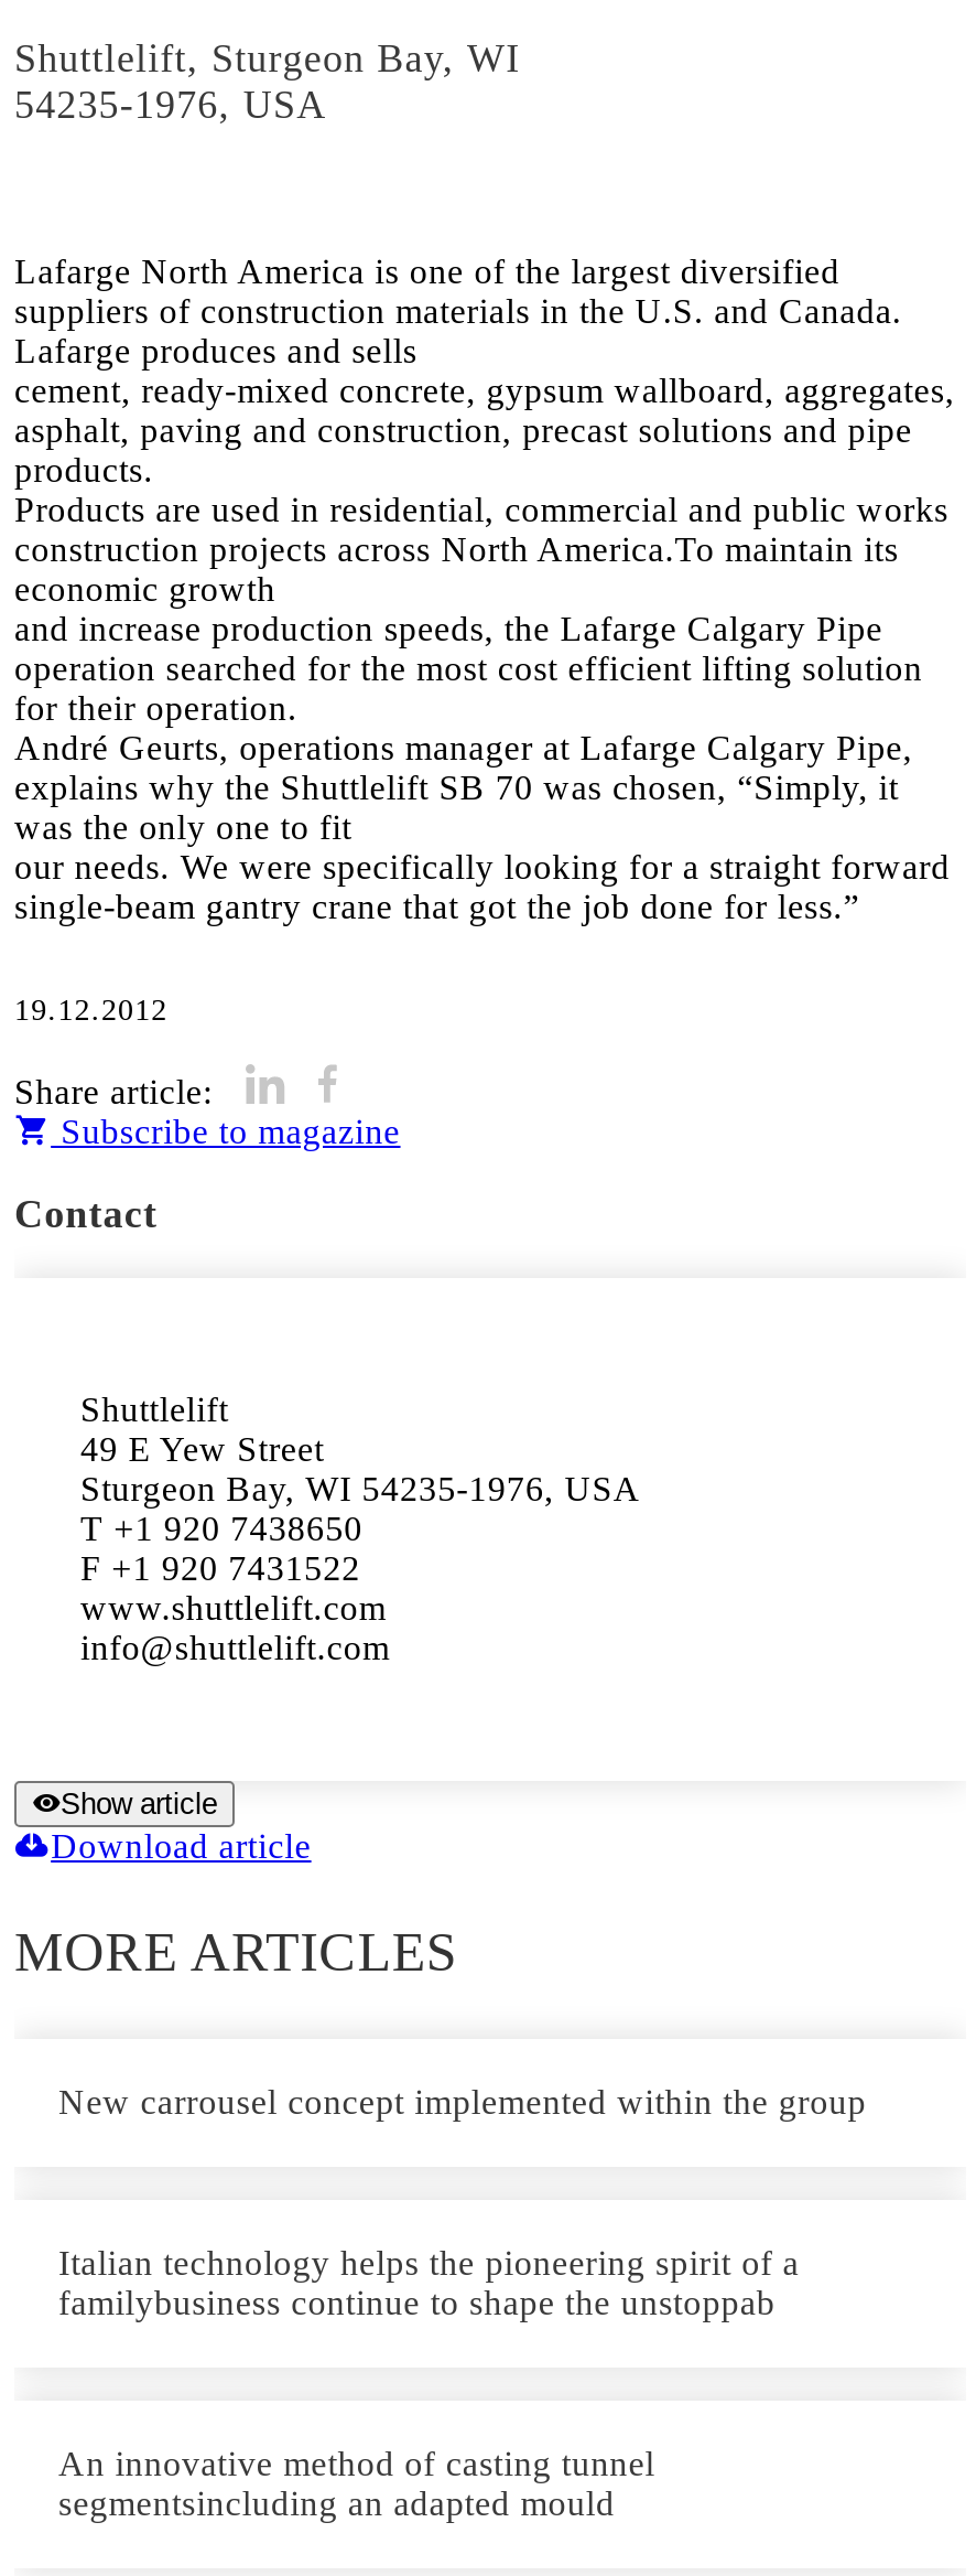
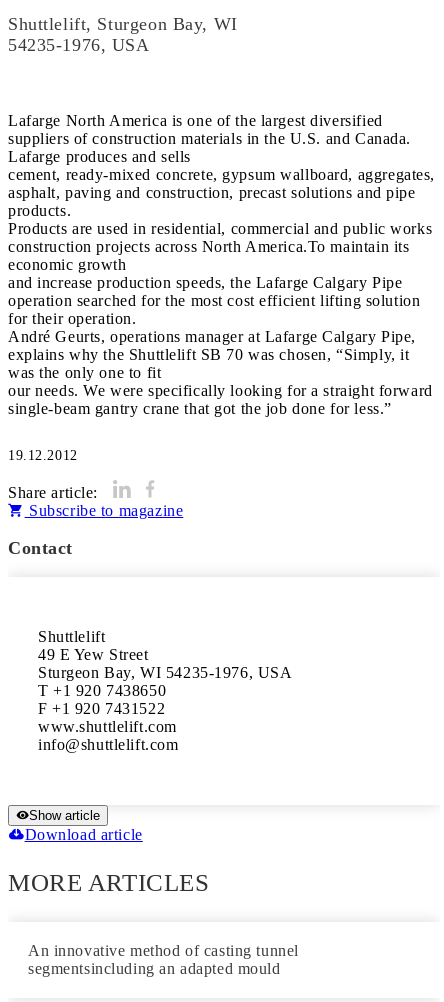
- New carrousel concept implemented within the group

- Italian technology helps the pioneering spirit of a
- familybusiness continue to shape the unstoppab
